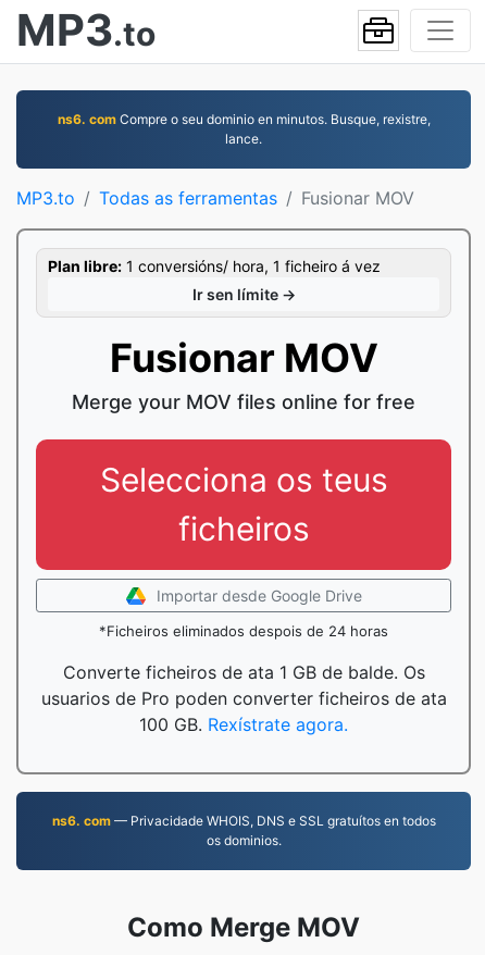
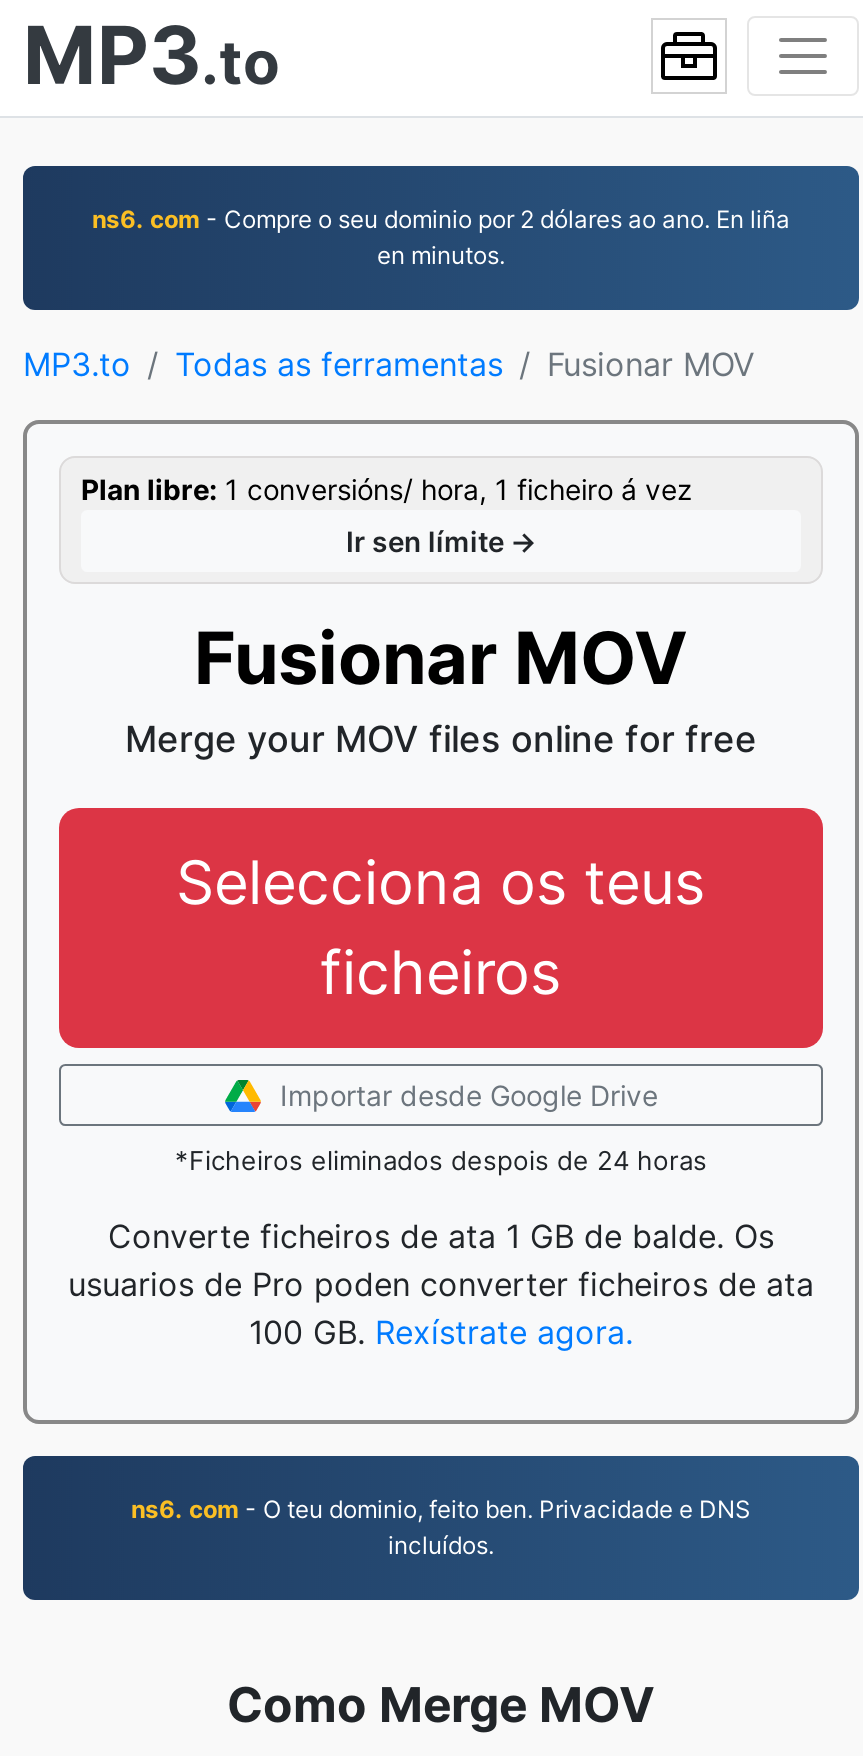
- ns6. com Compre o seu dominio en minutos. Busque, rexistre,
- lance.
+ ns6. com - Compre o seu dominio por 2 dólares ao ano. En liña
+ en minutos.

- ns6. com — Privacidade WHOIS, DNS e SSL gratuítos en todos
- os dominios.
+ ns6. com - O teu dominio, feito ben. Privacidade e DNS
+ incluídos.
